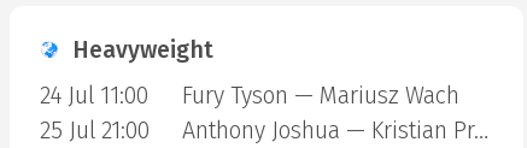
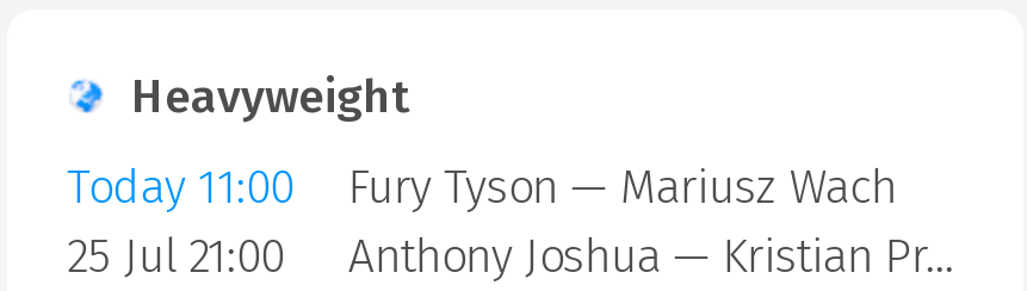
- 24 Jul 11:00 Fury Tyson — Mariusz Wach
+ Today 11:00 Fury Tyson — Mariusz Wach
